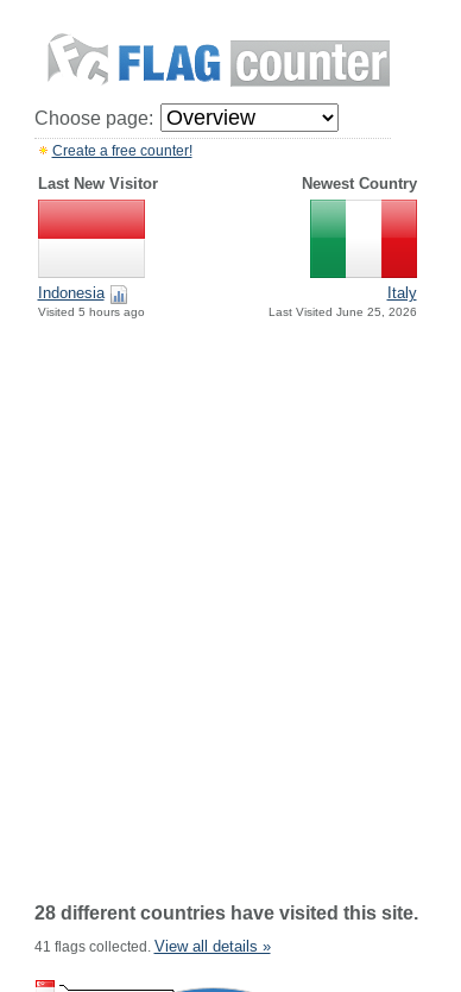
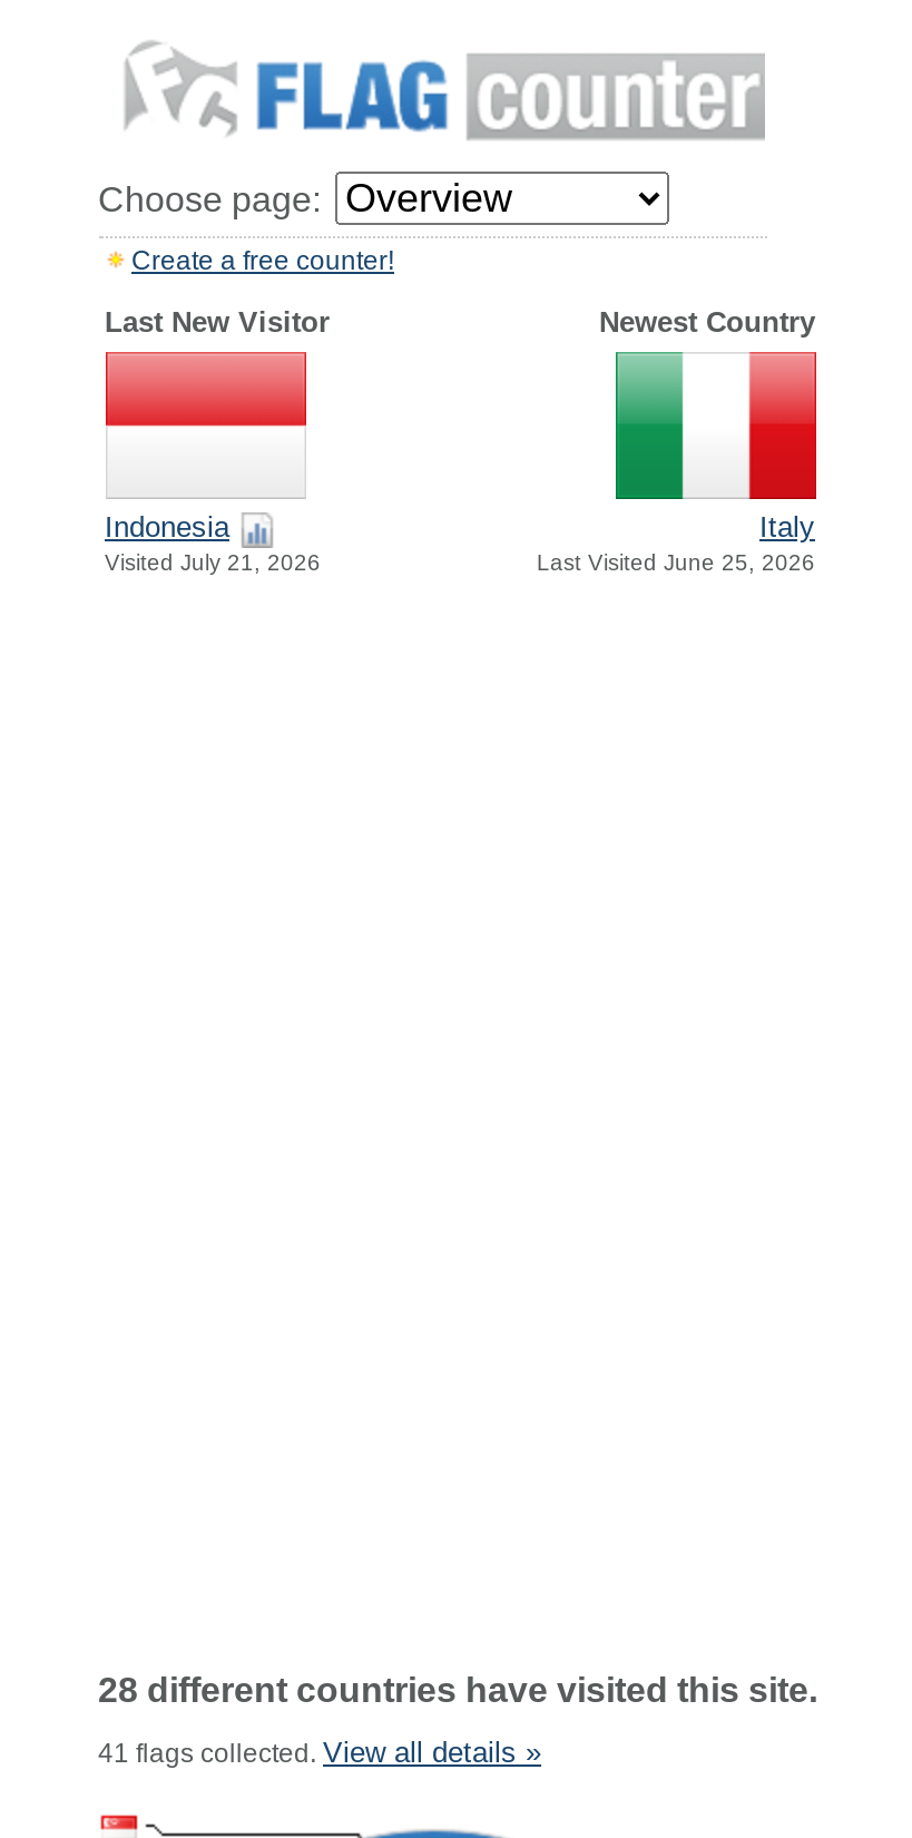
- Visited 5 hours ago
+ Visited July 21, 2026
